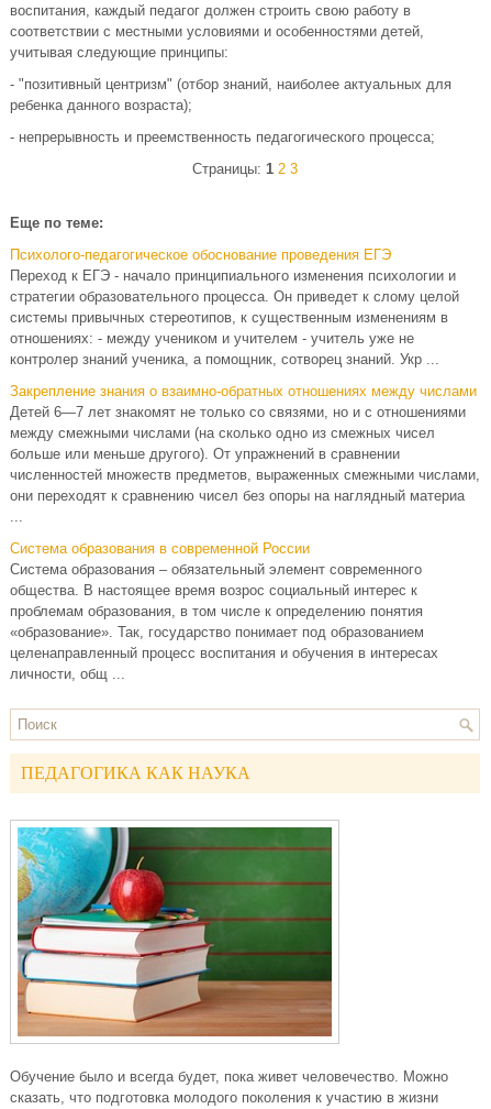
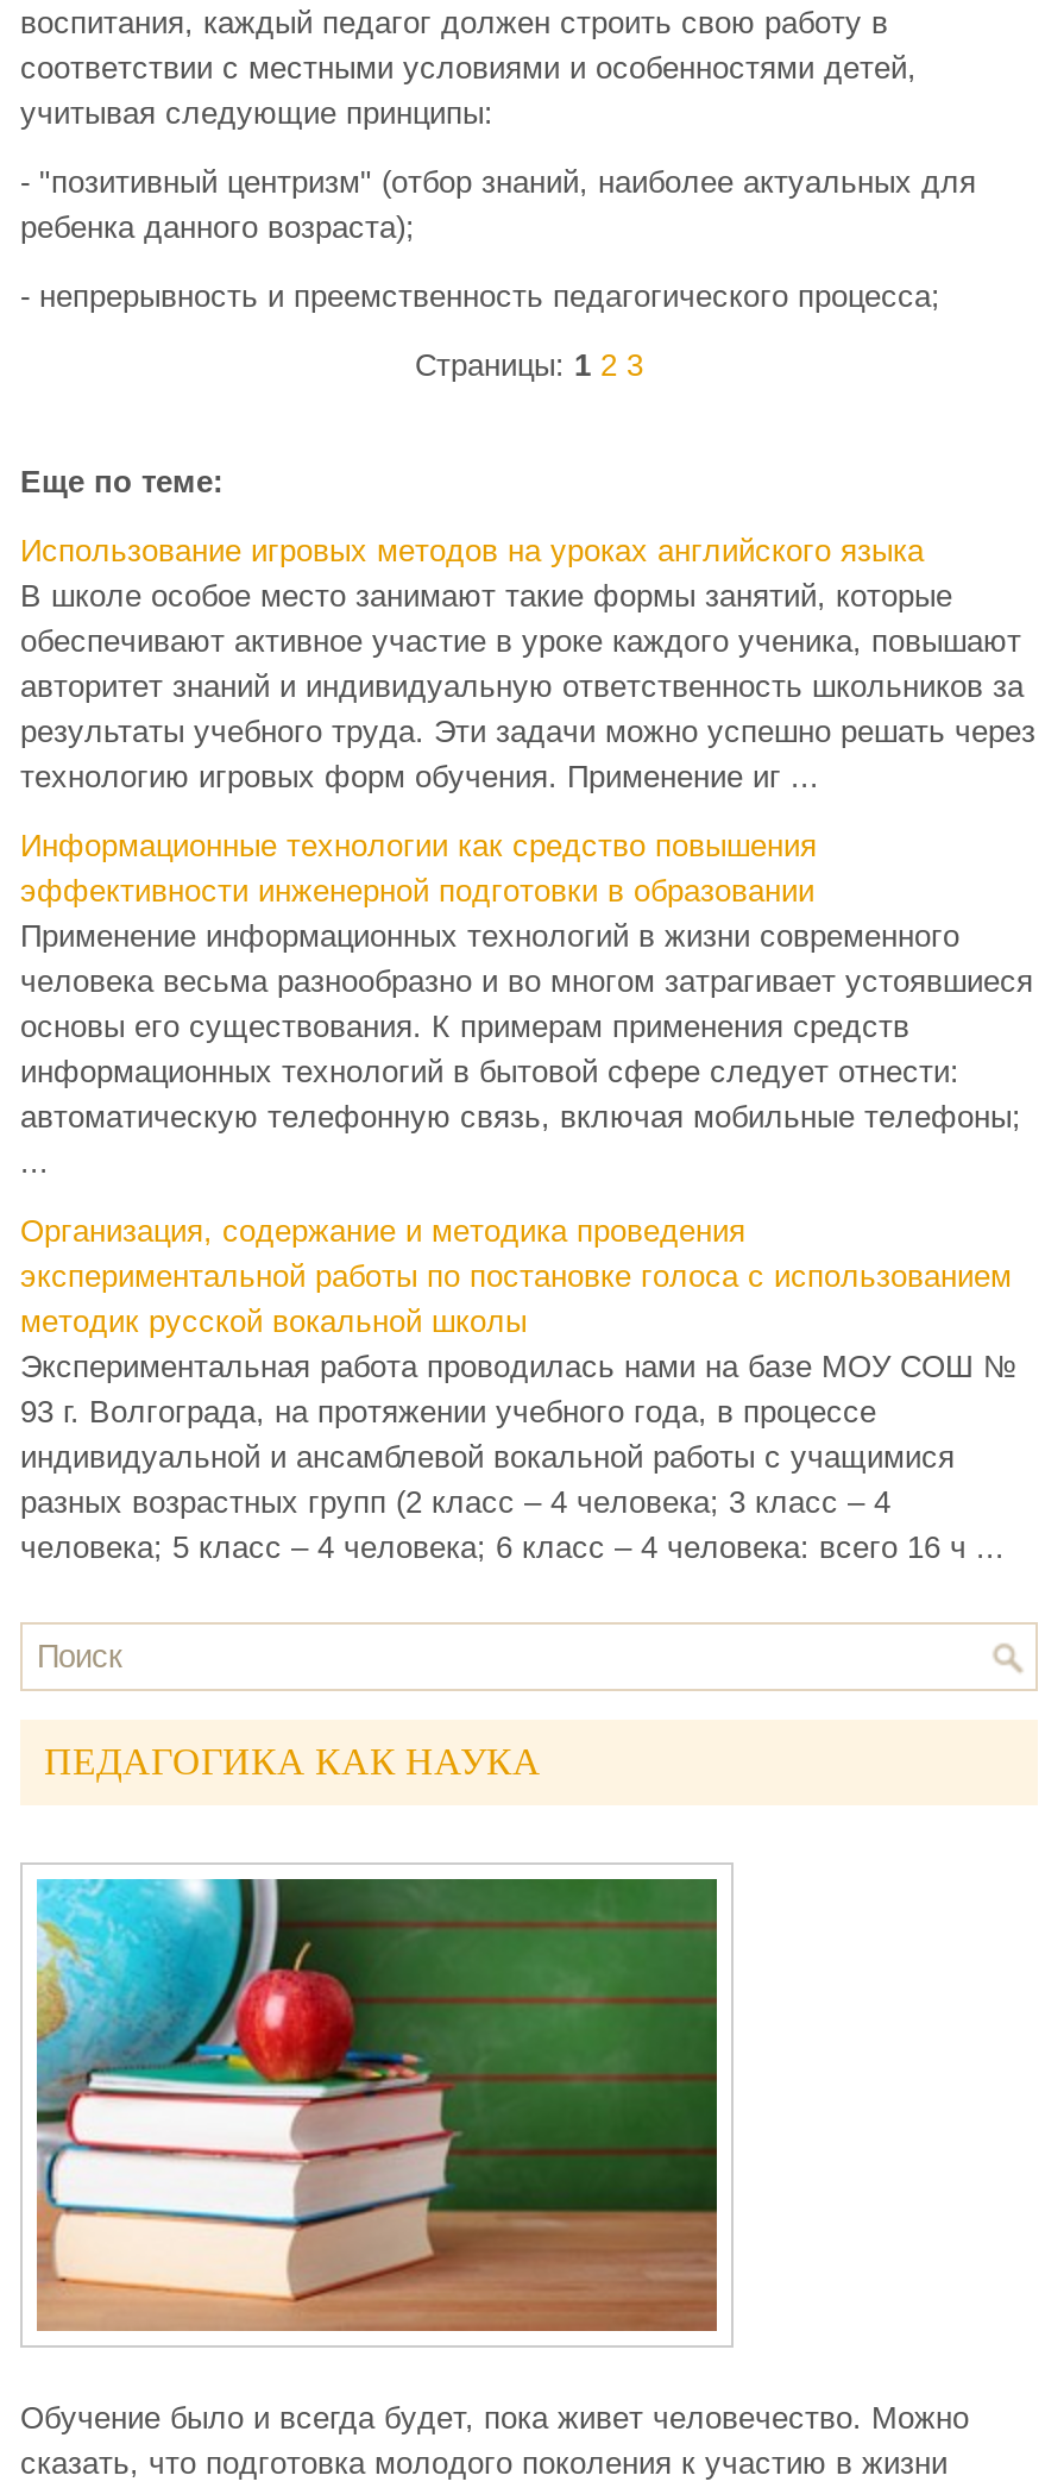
- Психологo-педагогическое обоснование проведения ЕГЭ
- Переход к ЕГЭ - начало принципиального изменения психологии и
- стратегии образовательного процесса. Он приведет к слому целой
- системы привычных стереотипов, к существенным изменениям в
- отношениях: - между учеником и учителем - учитель уже не
- контролер знаний ученика, а помощник, сотворец знаний. Укр ...
+ Использование игровых методов на уроках английского языка
+ В школе особое место занимают такие формы занятий, которые
+ обеспечивают активное участие в уроке каждого ученика, повышают
+ авторитет знаний и индивидуальную ответственность школьников за
+ результаты учебного труда. Эти задачи можно успешно решать через
+ технологию игровых форм обучения. Применение иг ...

- Закрепление знания о взаимно-обратных отношениях между числами
- Детей 6—7 лет знакомят не только со связями, но и с отношениями
- между смежными числами (на сколько одно из смежных чисел
- больше или меньше другого). От упражнений в сравнении
- численностей множеств предметов, выраженных смежными числами,
- они переходят к сравнению чисел без опоры на наглядный материа
+ Информационные технологии как средство повышения
+ эффективности инженерной подготовки в образовании
+ Применение информационных технологий в жизни современного
+ человека весьма разнообразно и во многом затрагивает устоявшиеся
+ основы его существования. К примерам применения средств
+ информационных технологий в бытовой сфере следует отнести:
+ автоматическую телефонную связь, включая мобильные телефоны;

- Система образования в современной России
- Система образования – обязательный элемент современного
- общества. В настоящее время возрос социальный интерес к
- проблемам образования, в том числе к определению понятия
- «образование». Так, государство понимает под образованием
- целенаправленный процесс воспитания и обучения в интересах
- личности, общ ...
+ Организация, содержание и методика проведения
+ экспериментальной работы по постановке голоса с использованием
+ методик русской вокальной школы
+ Экспериментальная работа проводилась нами на базе МОУ СОШ №
+ 93 г. Волгограда, на протяжении учебного года, в процессе
+ индивидуальной и ансамблевой вокальной работы с учащимися
+ разных возрастных групп (2 класс – 4 человека; 3 класс – 4
+ человека; 5 класс – 4 человека; 6 класс – 4 человека: всего 16 ч ...
